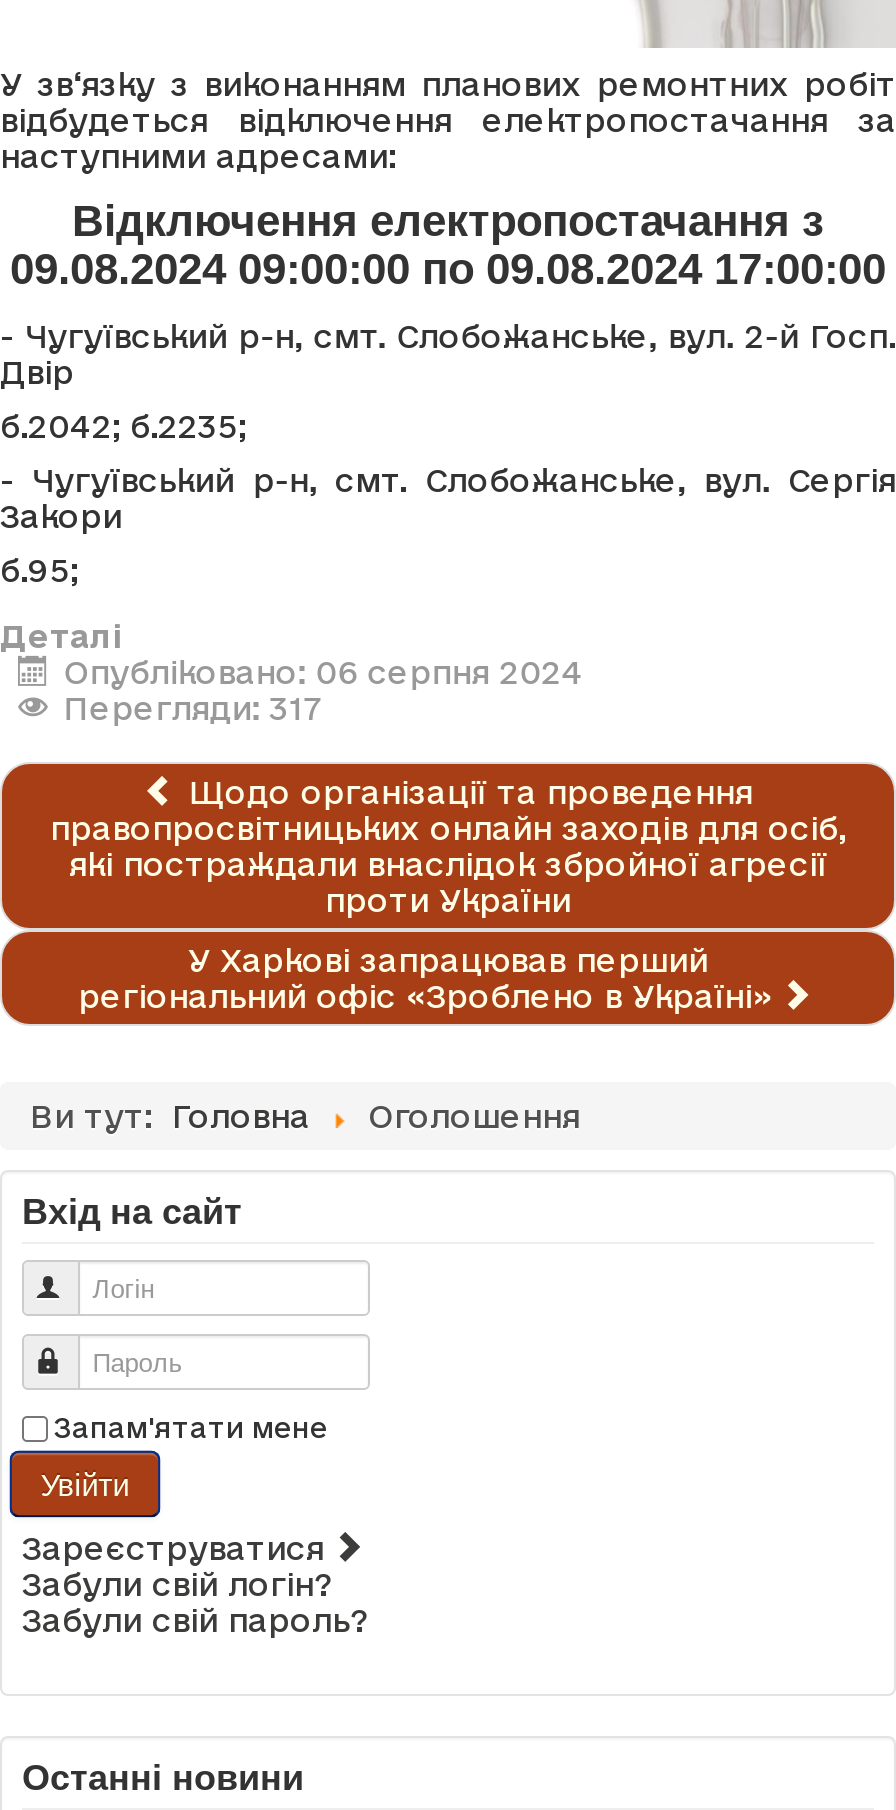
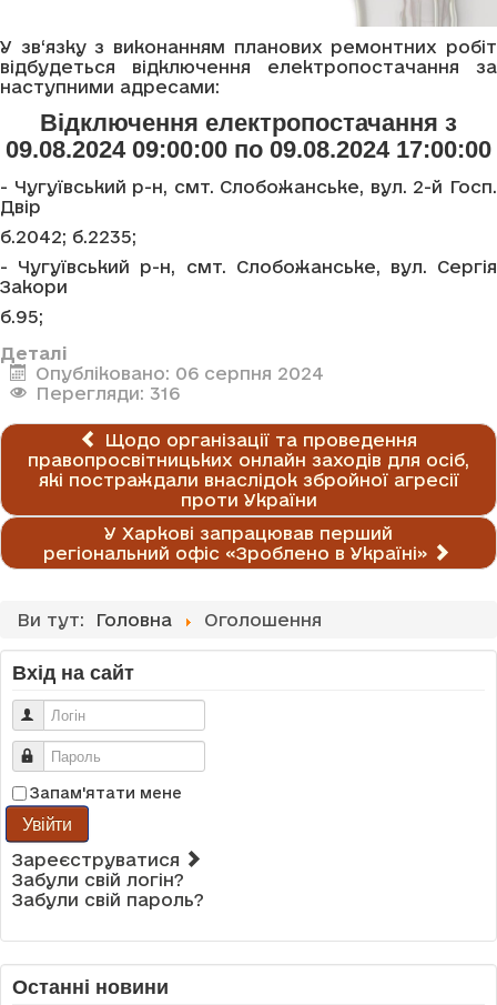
- Перегляди: 317
+ Перегляди: 316
